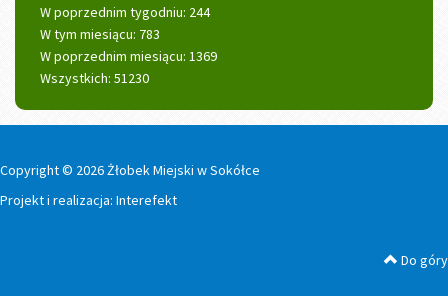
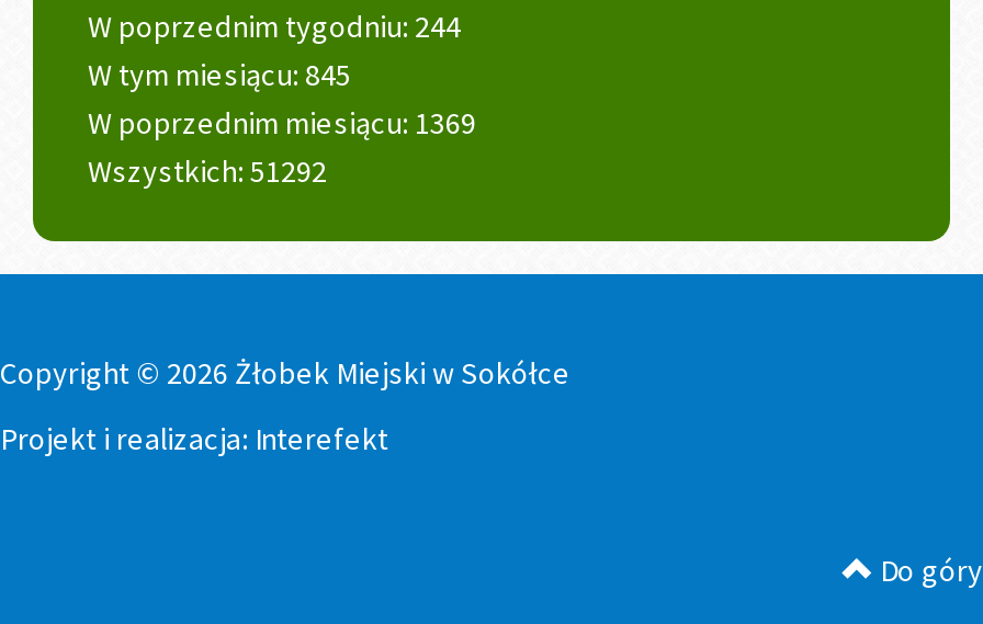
- W tym miesiącu: 783
+ W tym miesiącu: 845

- Wszystkich: 51230
+ Wszystkich: 51292
